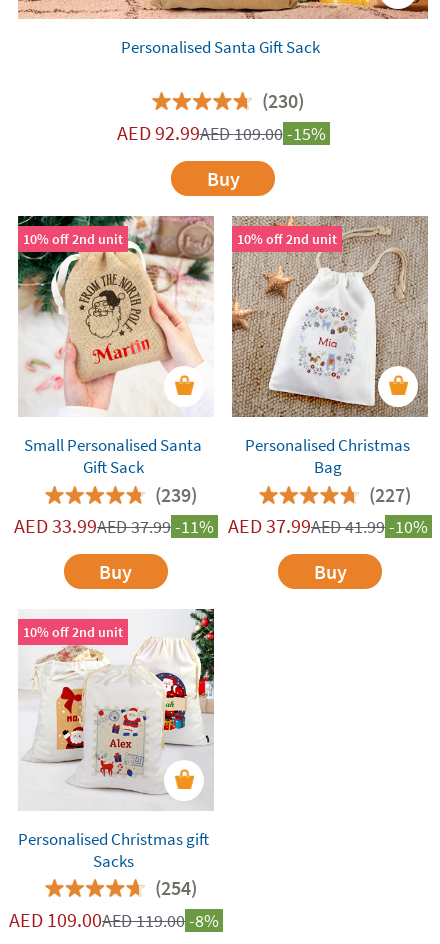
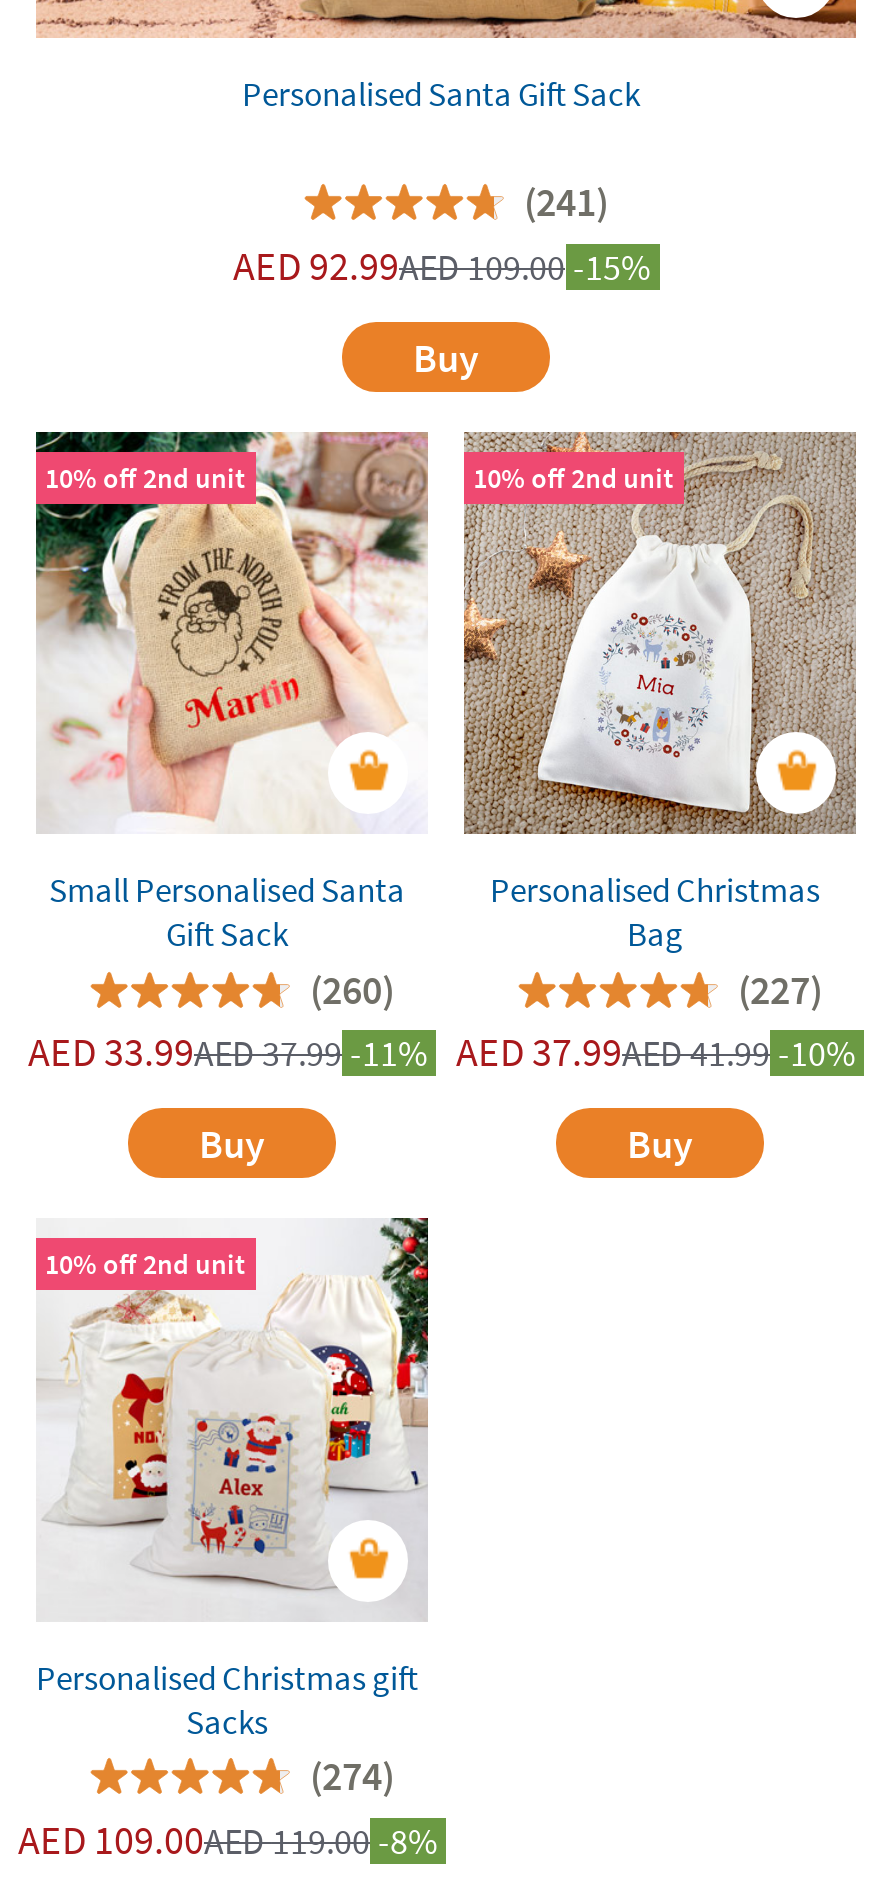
- (230)
+ (241)

- (239)
+ (260)

- (254)
+ (274)
